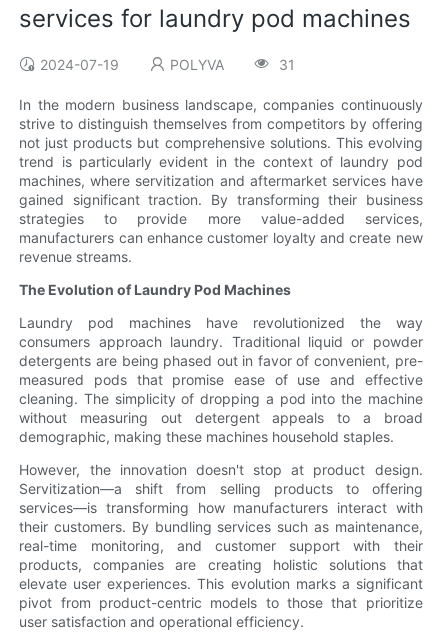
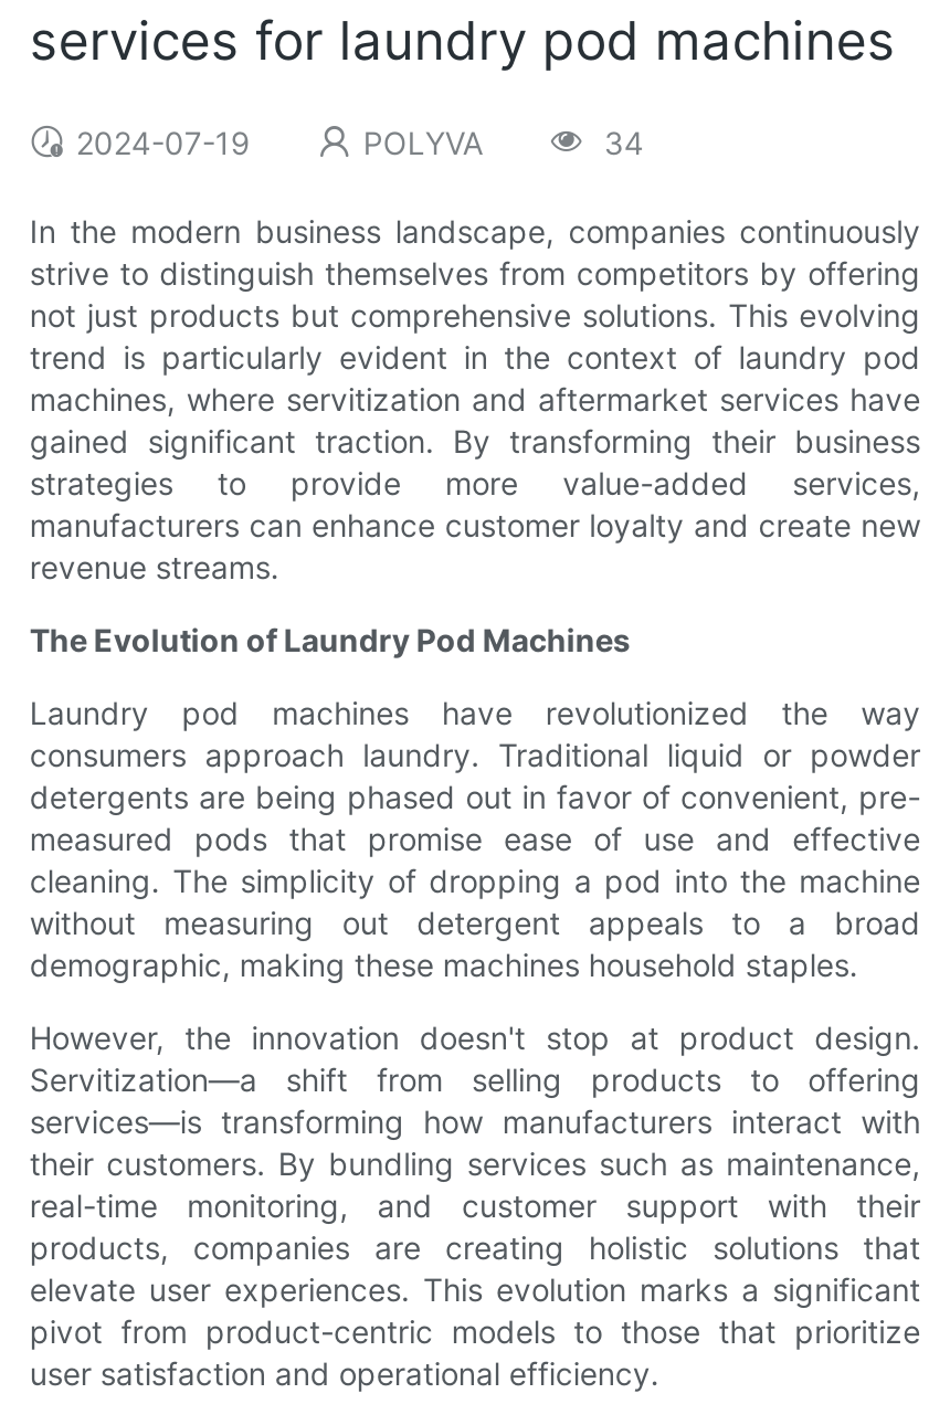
- 31
+ 34
